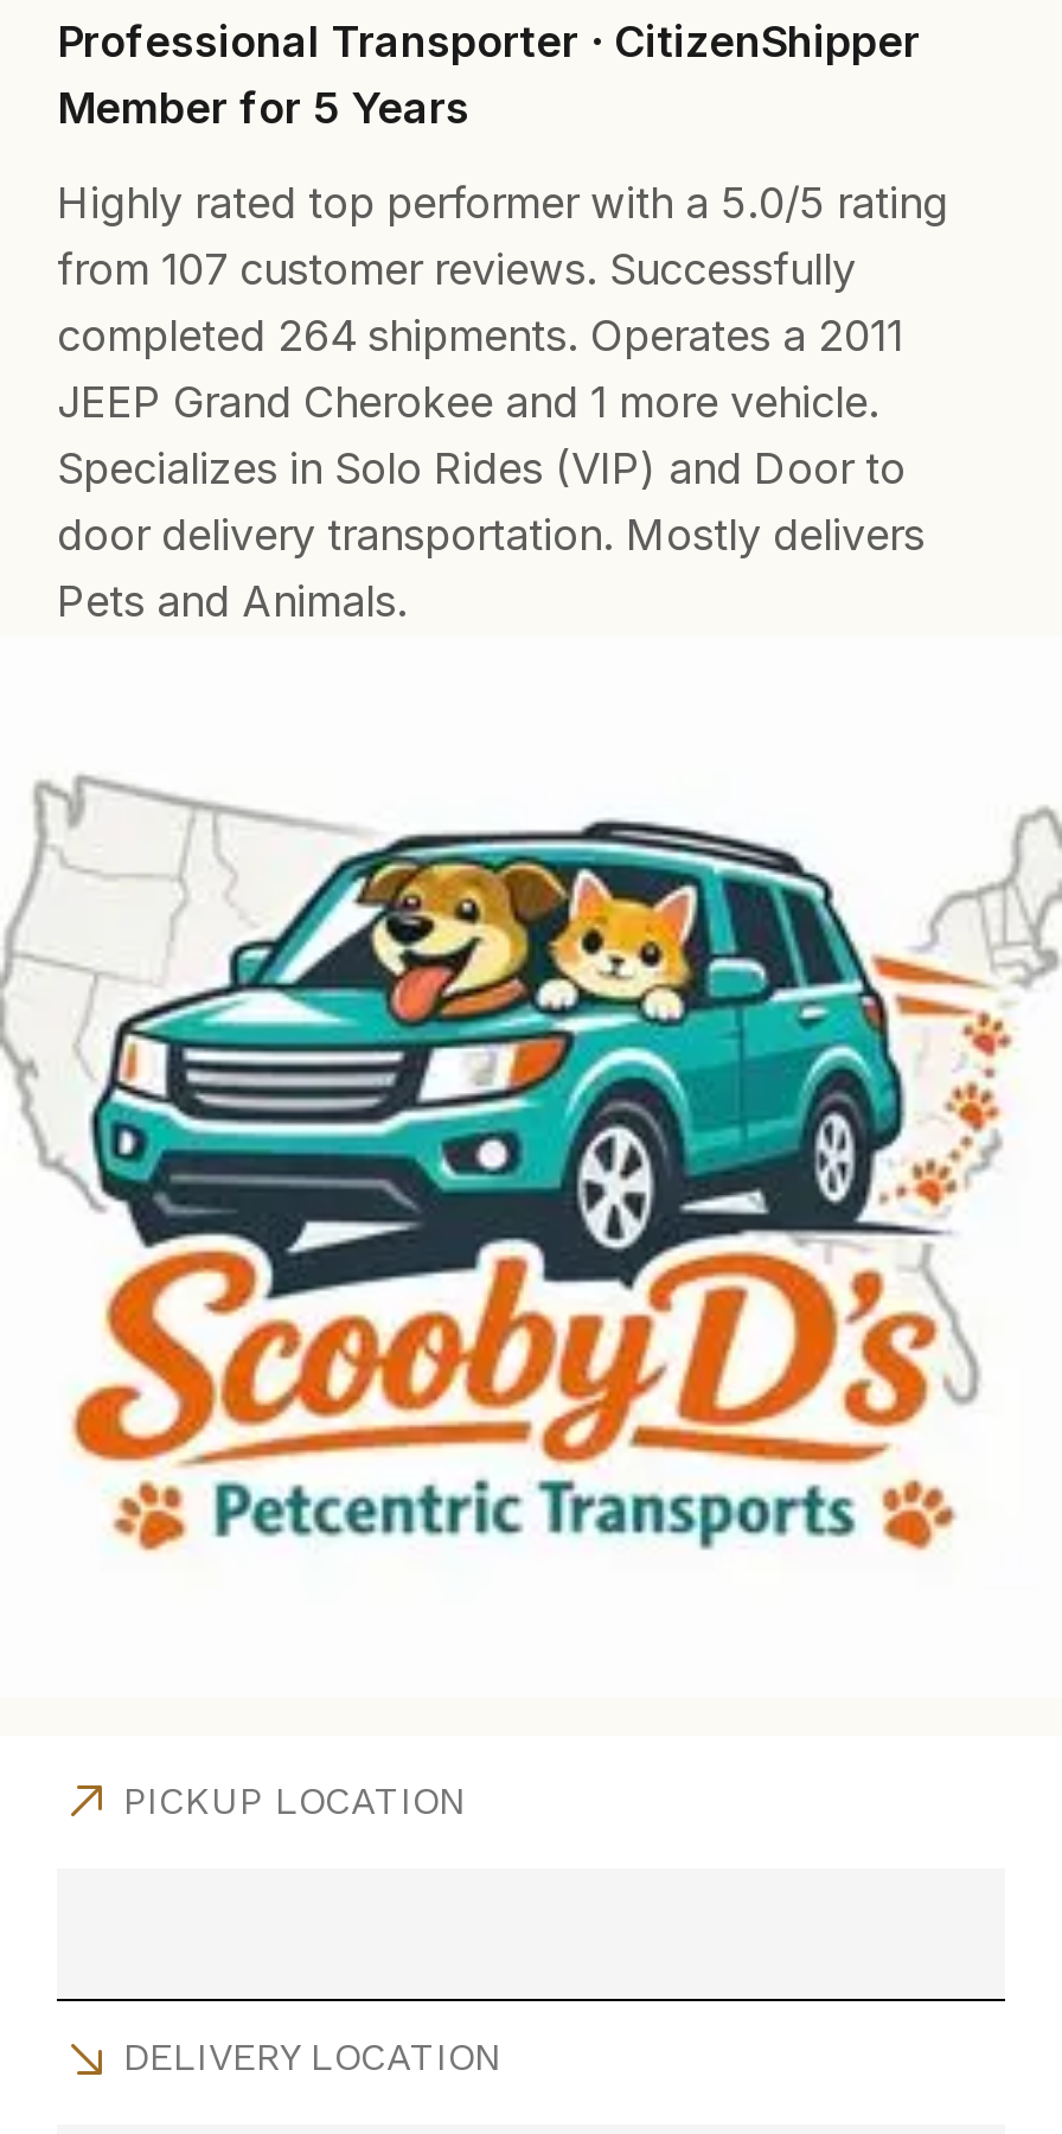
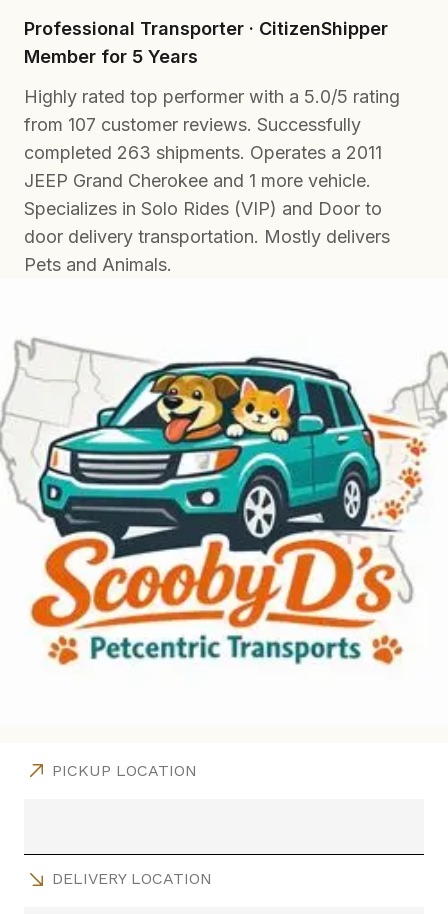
- completed 264 shipments. Operates a 2011
+ completed 263 shipments. Operates a 2011
